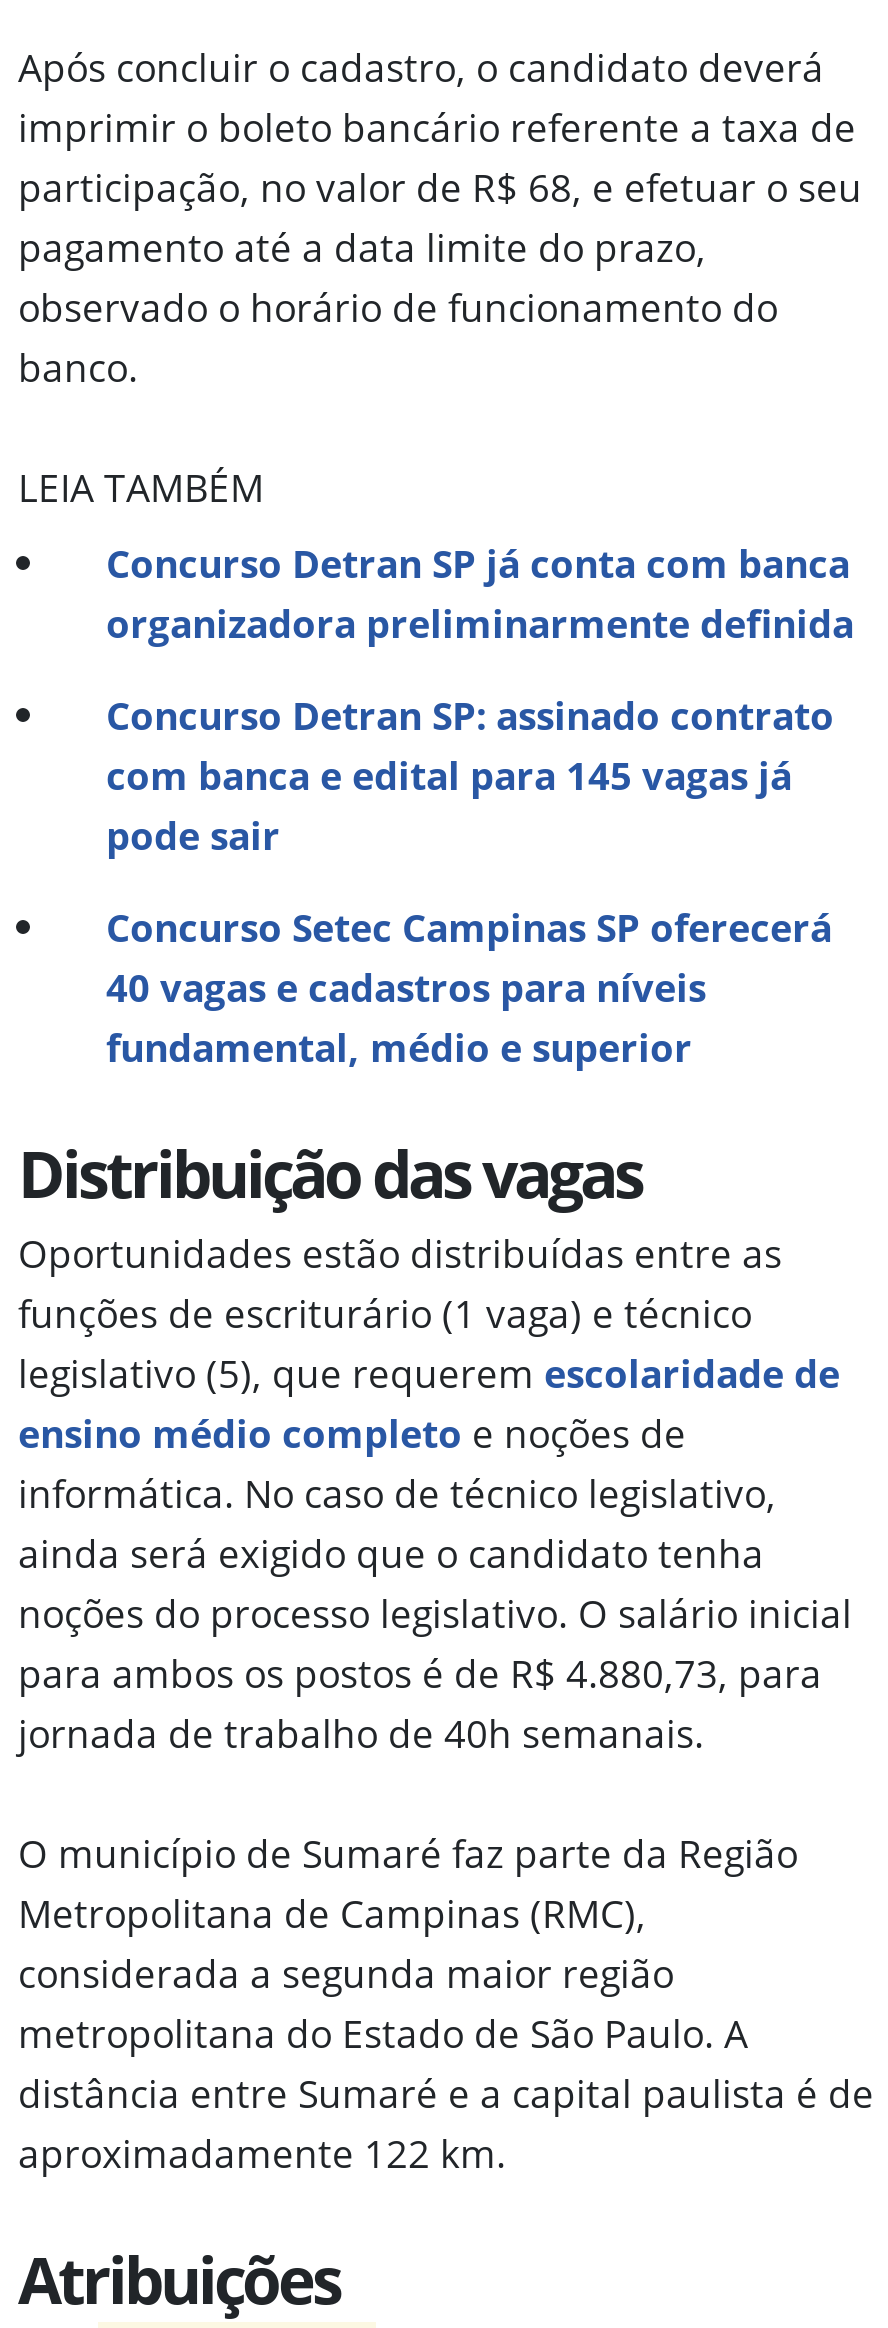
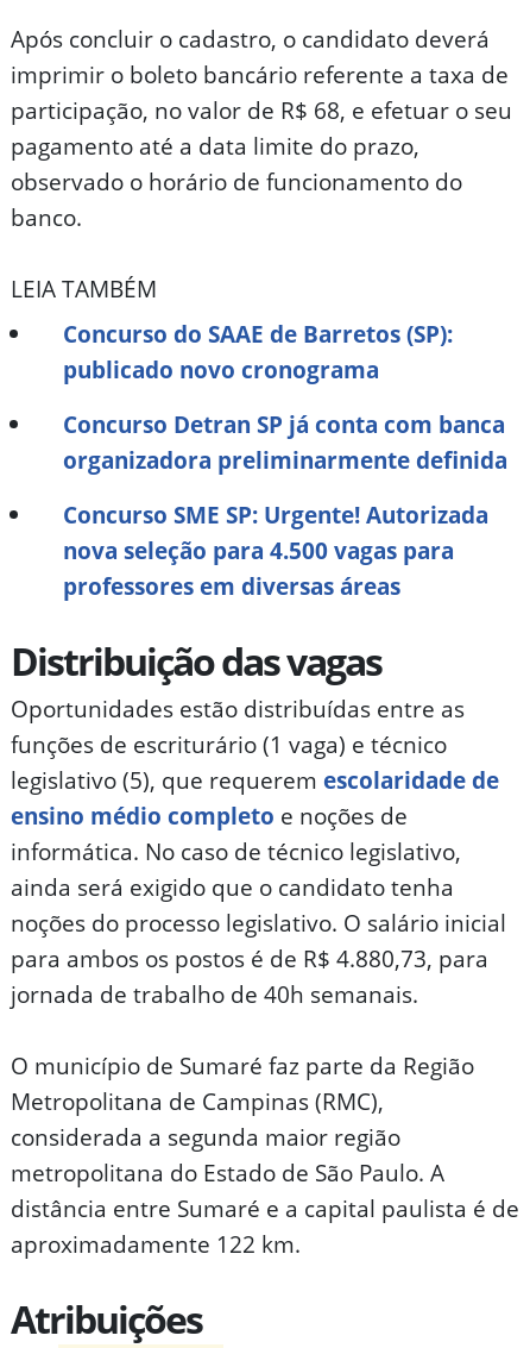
+ Concurso do SAAE de Barretos (SP):
+ publicado novo cronograma

moved down: Concurso Detran SP já conta com banca | organizadora preliminarmente definida

- Concurso Detran SP: assinado contrato
- com banca e edital para 145 vagas já
- pode sair
- Concurso Setec Campinas SP oferecerá
- 40 vagas e cadastros para níveis
- fundamental, médio e superior
+ Concurso SME SP: Urgente! Autorizada
+ nova seleção para 4.500 vagas para
+ professores em diversas áreas
